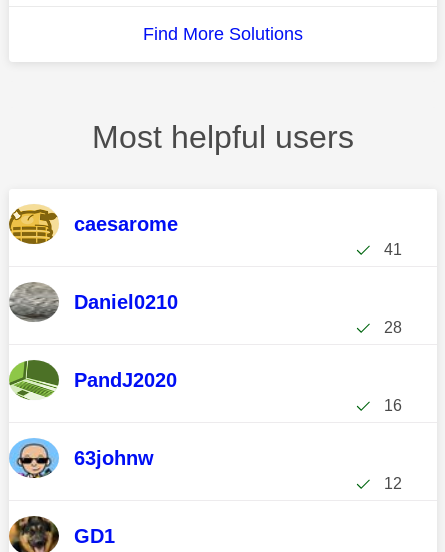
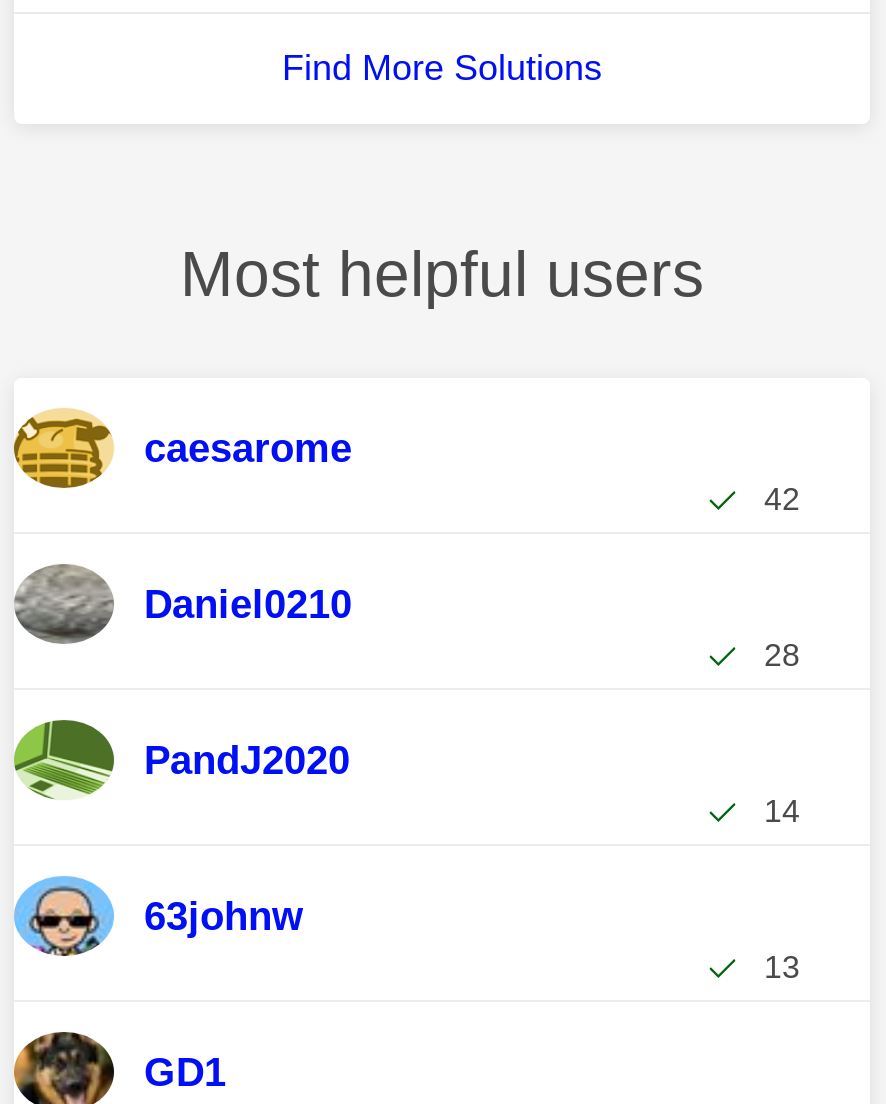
- 41
+ 42

- 16
+ 14

- 12
+ 13
